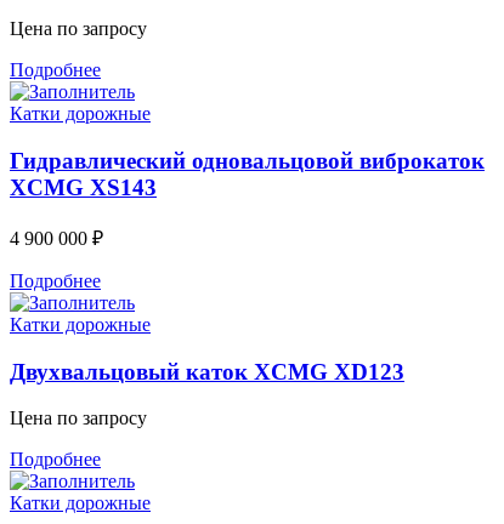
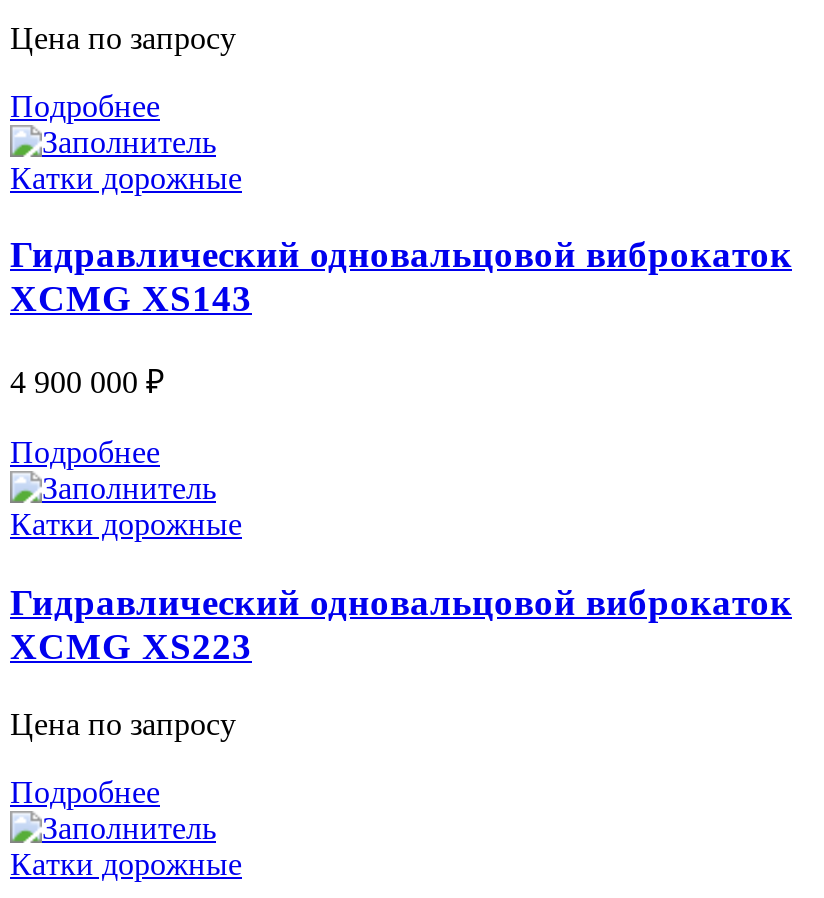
- Двухвальцовый каток XCMG XD123
+ Гидравлический одновальцовой виброкаток
+ XCMG XS223
